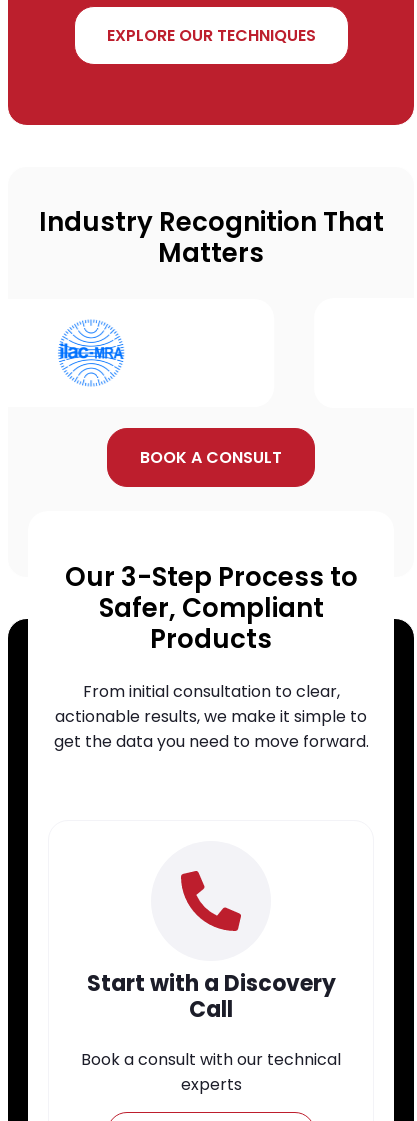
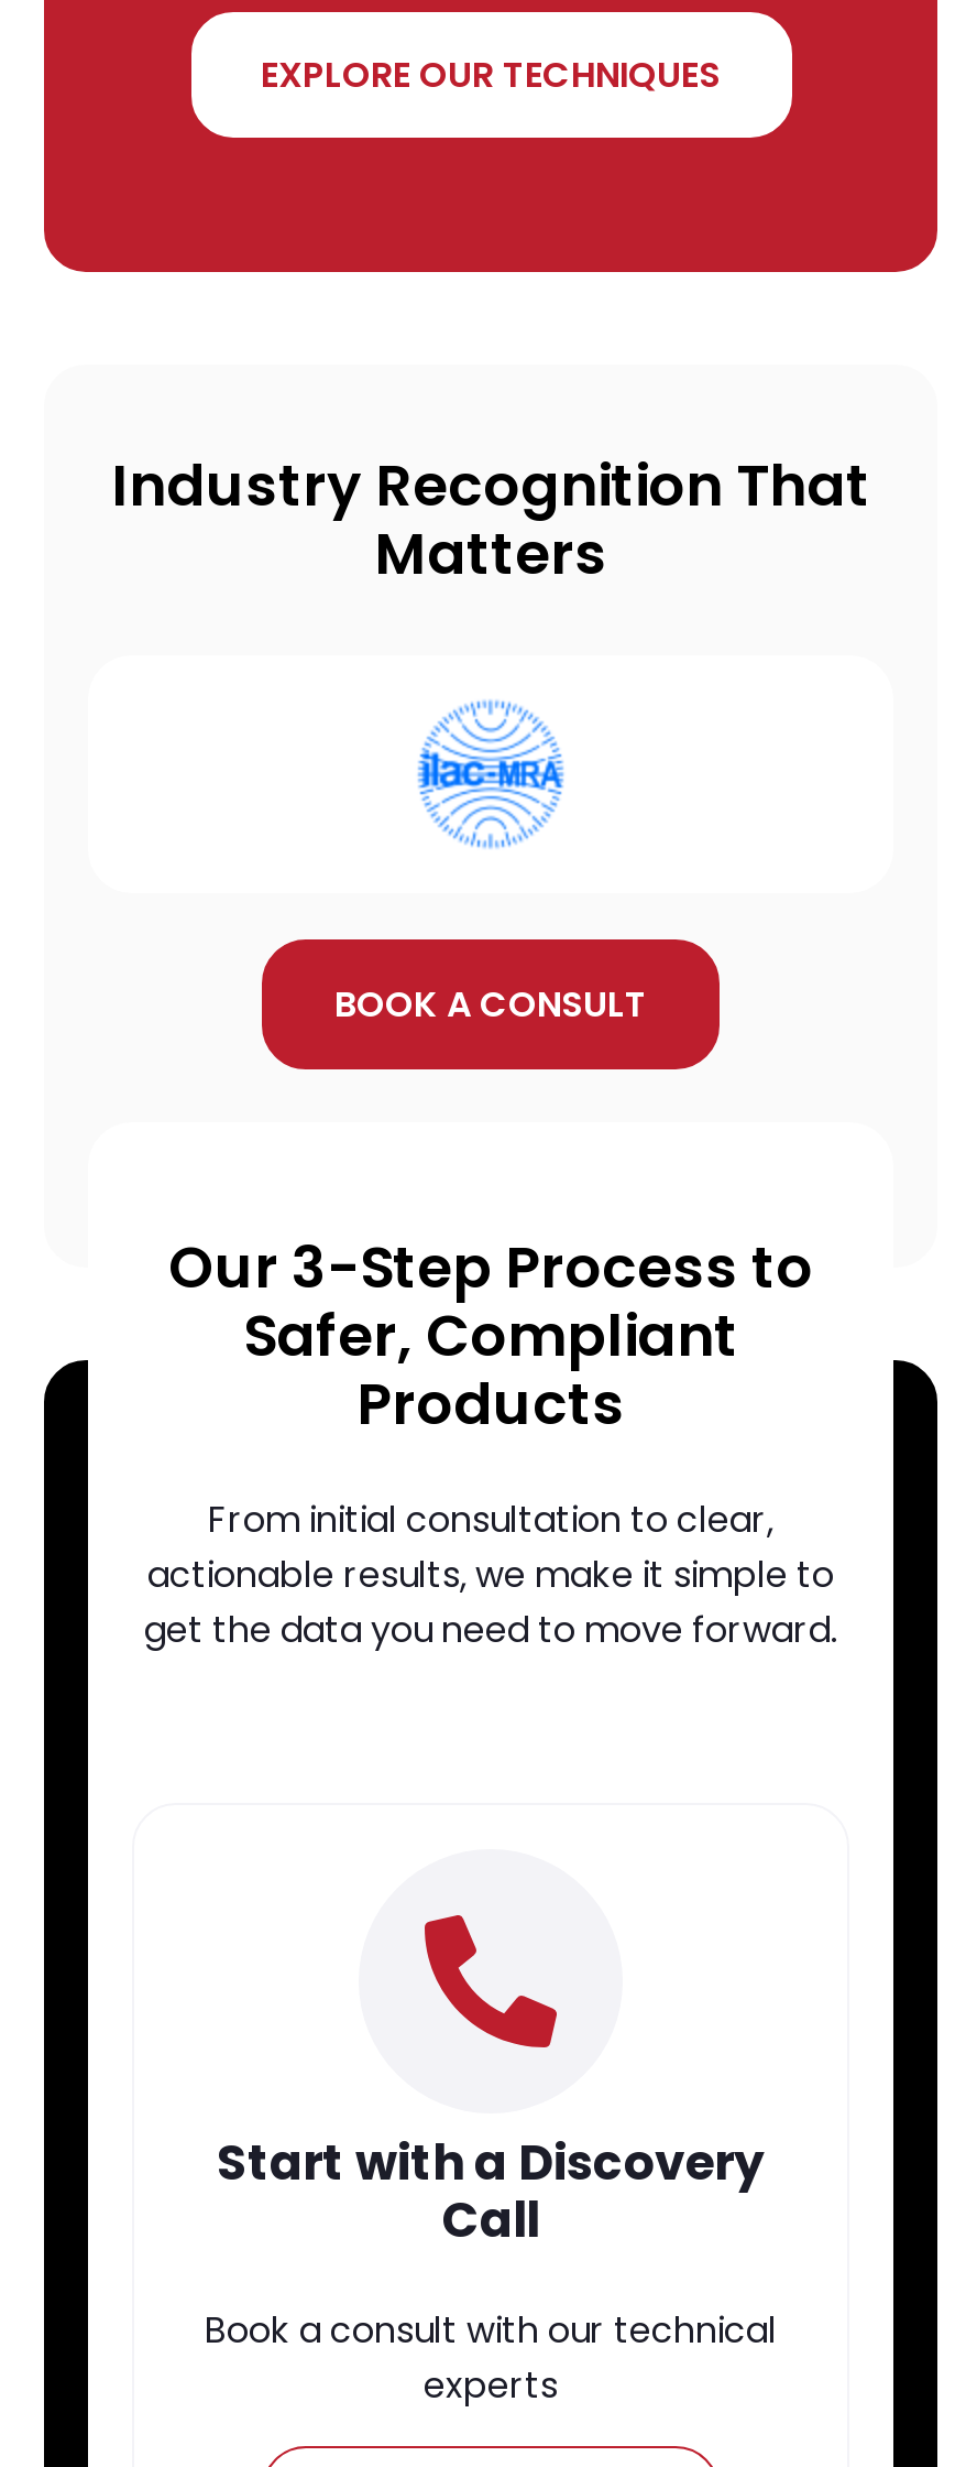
+ [image]

- [image]
